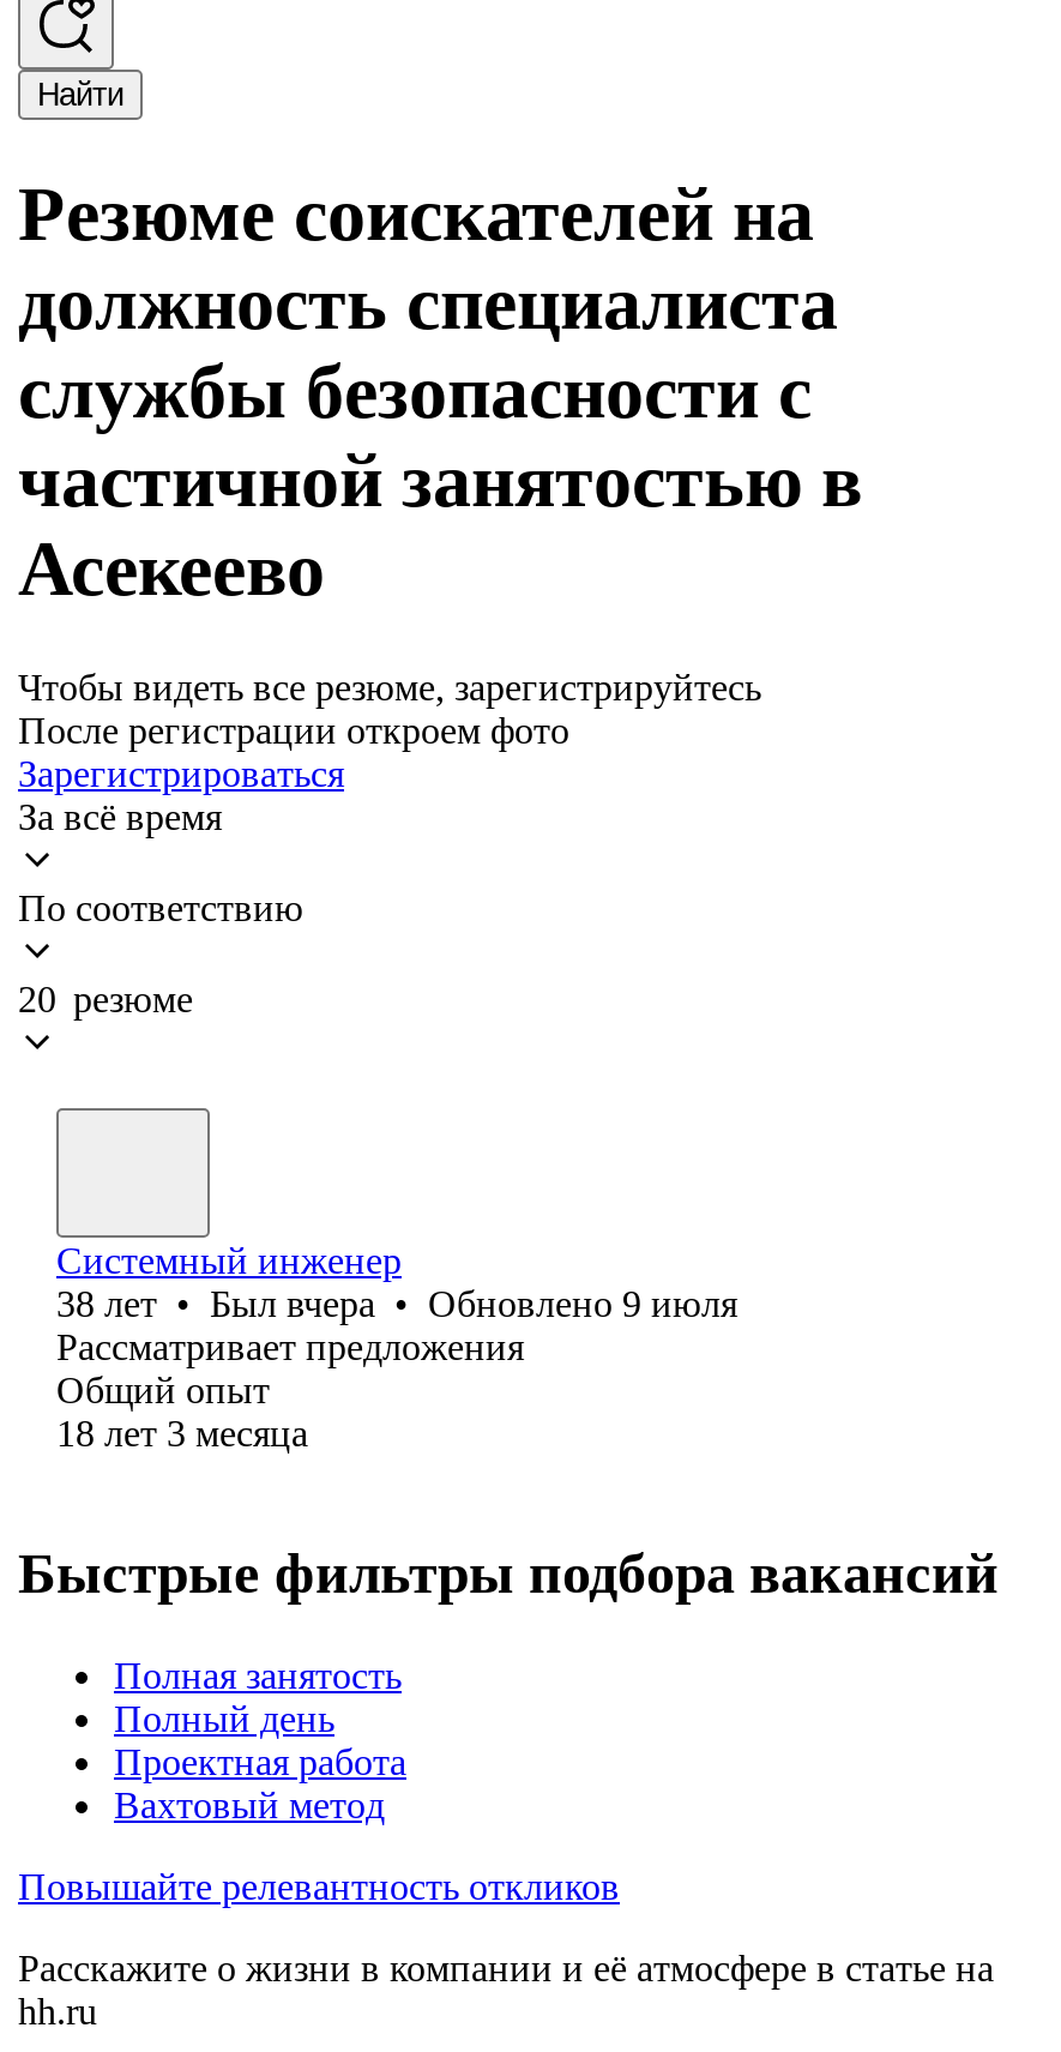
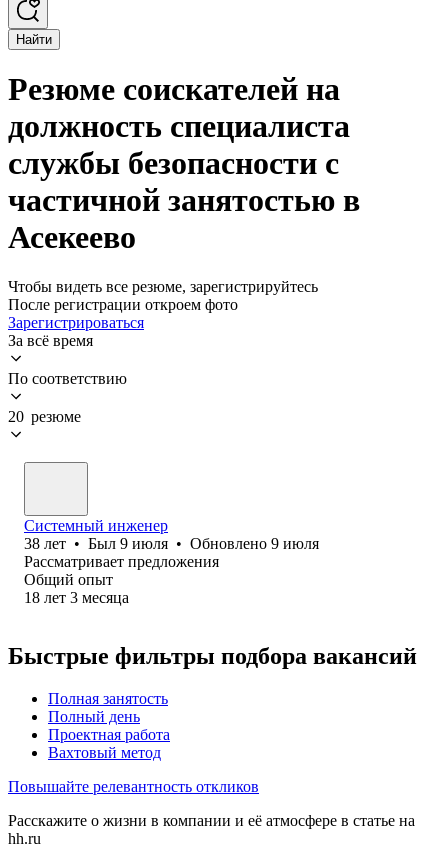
- 38 лет • Был вчера • Обновлено 9 июля
+ 38 лет • Был 9 июля • Обновлено 9 июля
